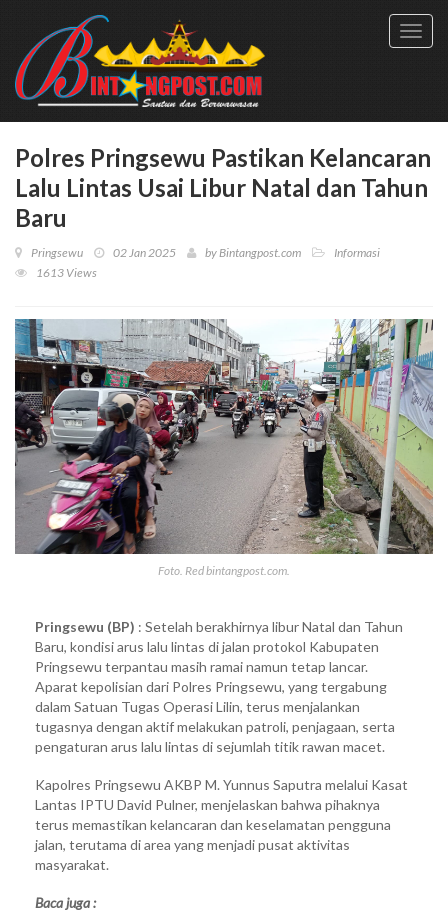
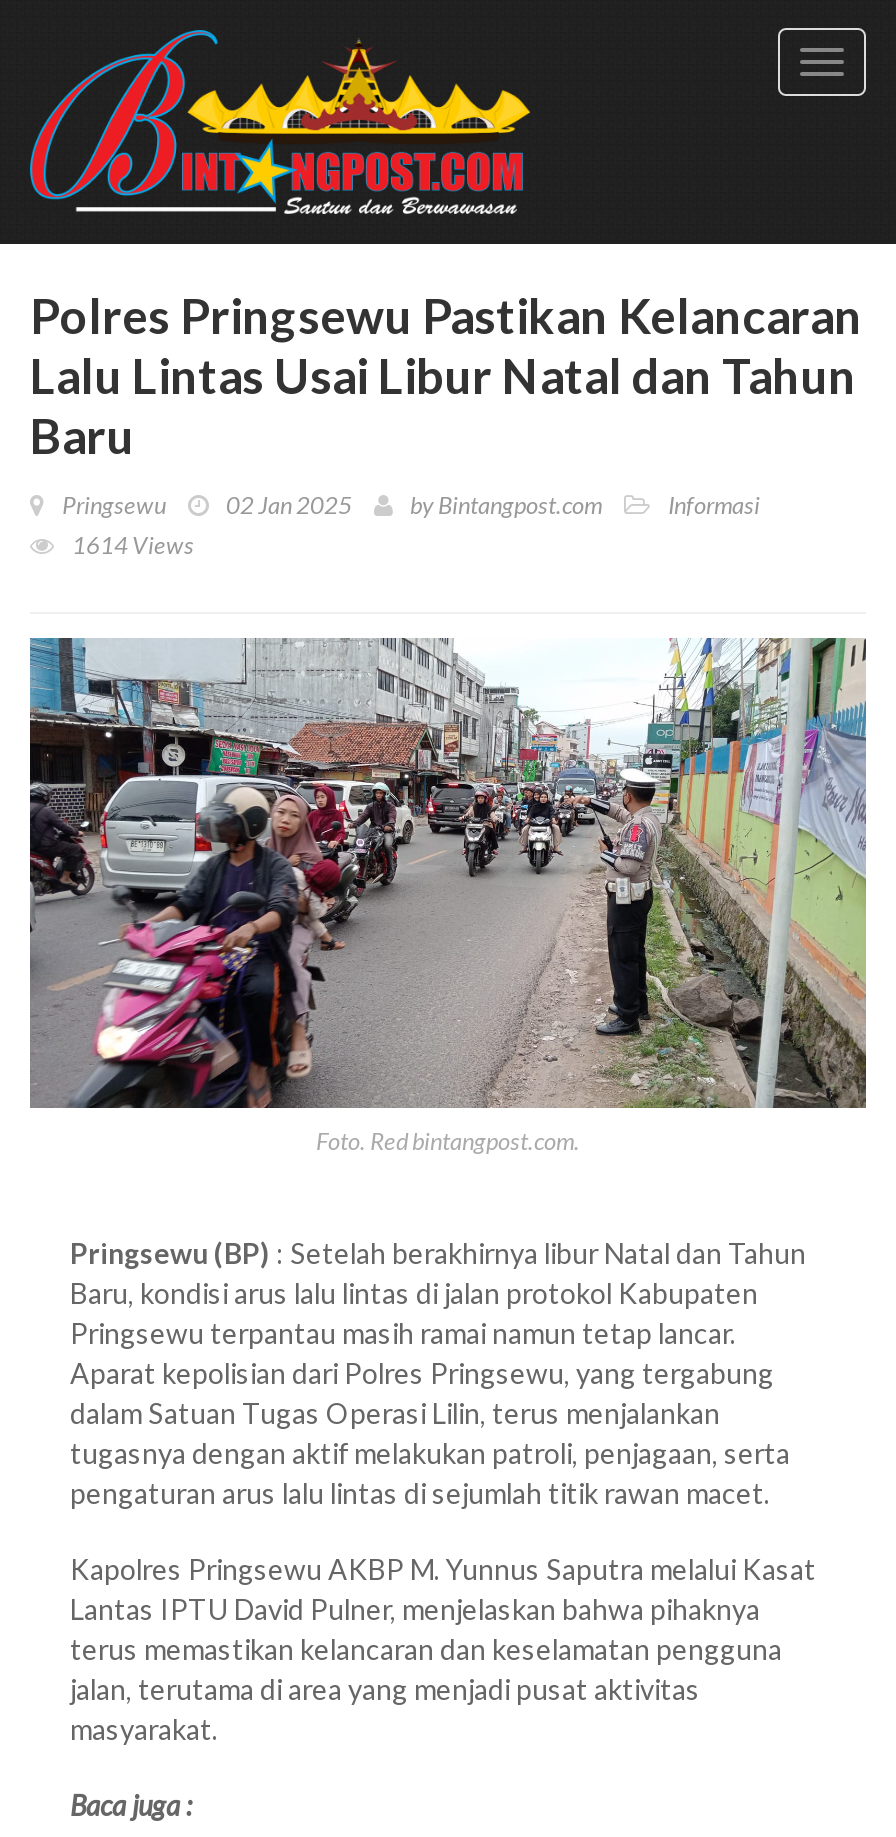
- 1613 Views
+ 1614 Views
